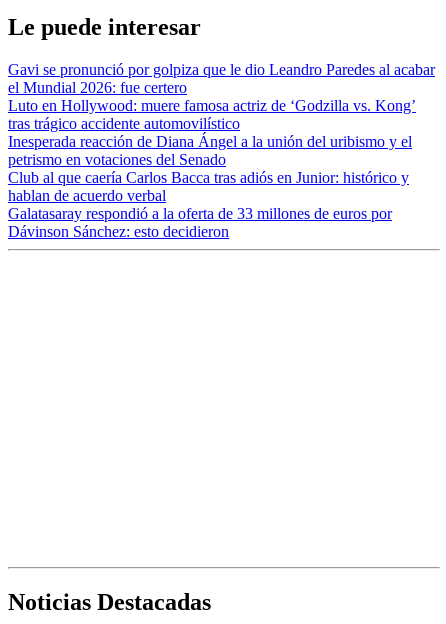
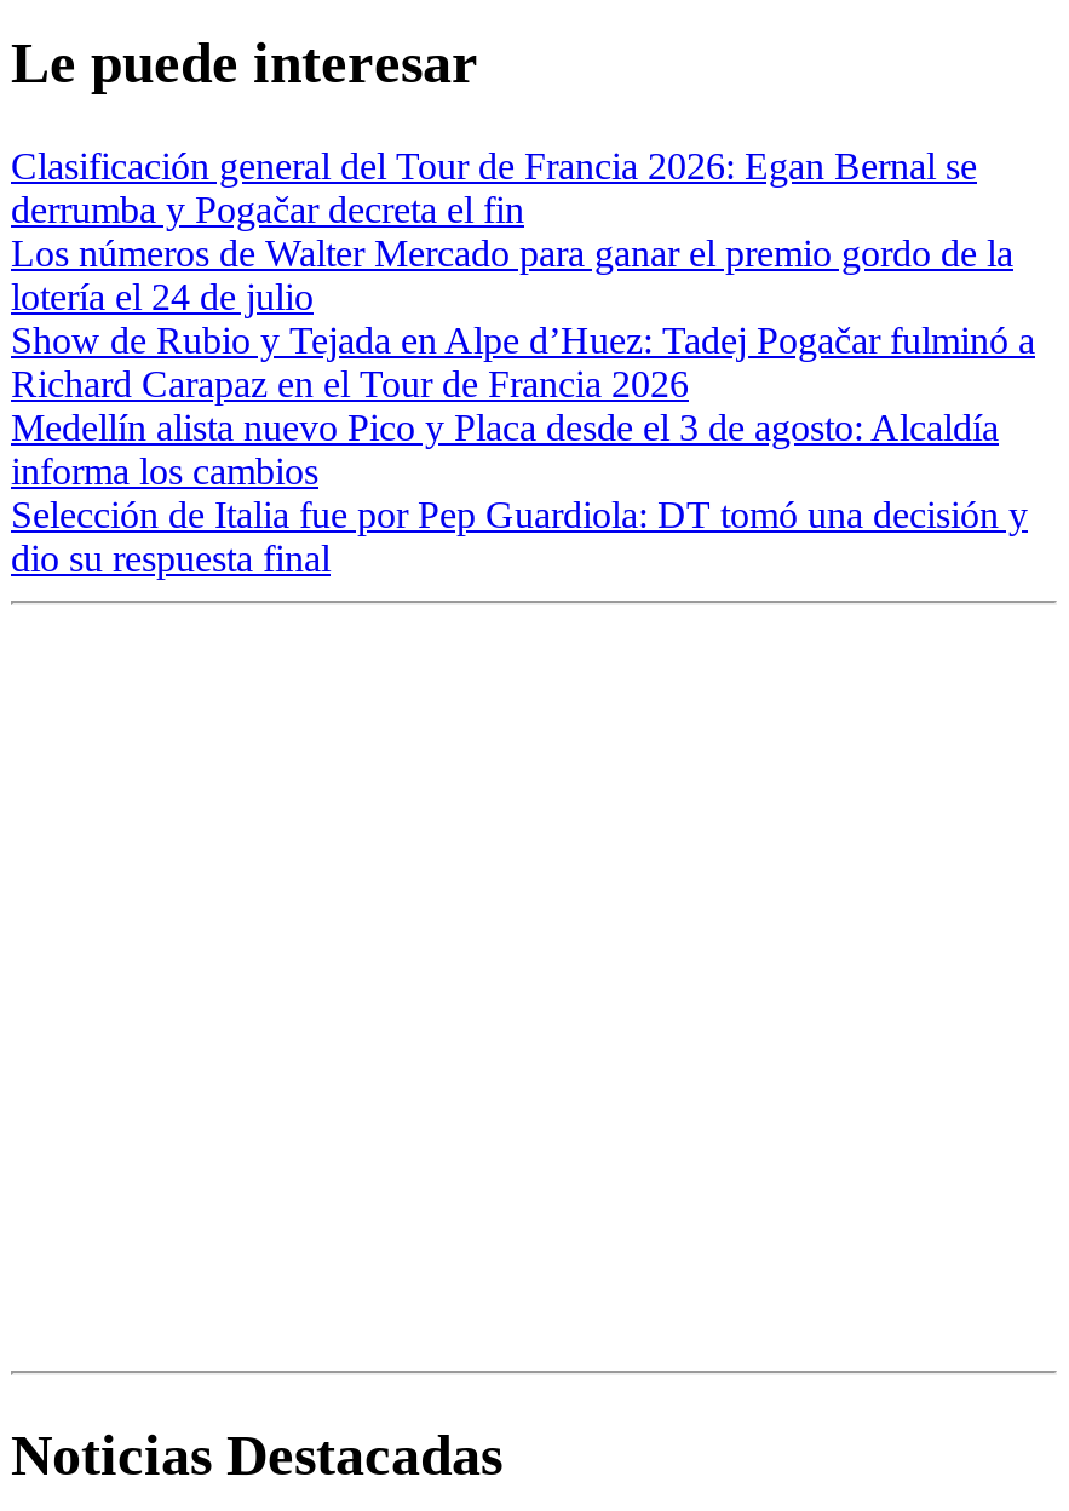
- Gavi se pronunció por golpiza que le dio Leandro Paredes al acabar
- el Mundial 2026: fue certero
- Luto en Hollywood: muere famosa actriz de ‘Godzilla vs. Kong’
- tras trágico accidente automovilístico
- Inesperada reacción de Diana Ángel a la unión del uribismo y el
- petrismo en votaciones del Senado
- Club al que caería Carlos Bacca tras adiós en Junior: histórico y
- hablan de acuerdo verbal
- Galatasaray respondió a la oferta de 33 millones de euros por
- Dávinson Sánchez: esto decidieron
+ Clasificación general del Tour de Francia 2026: Egan Bernal se
+ derrumba y Pogačar decreta el fin
+ Los números de Walter Mercado para ganar el premio gordo de la
+ lotería el 24 de julio
+ Show de Rubio y Tejada en Alpe d’Huez: Tadej Pogačar fulminó a
+ Richard Carapaz en el Tour de Francia 2026
+ Medellín alista nuevo Pico y Placa desde el 3 de agosto: Alcaldía
+ informa los cambios
+ Selección de Italia fue por Pep Guardiola: DT tomó una decisión y
+ dio su respuesta final
